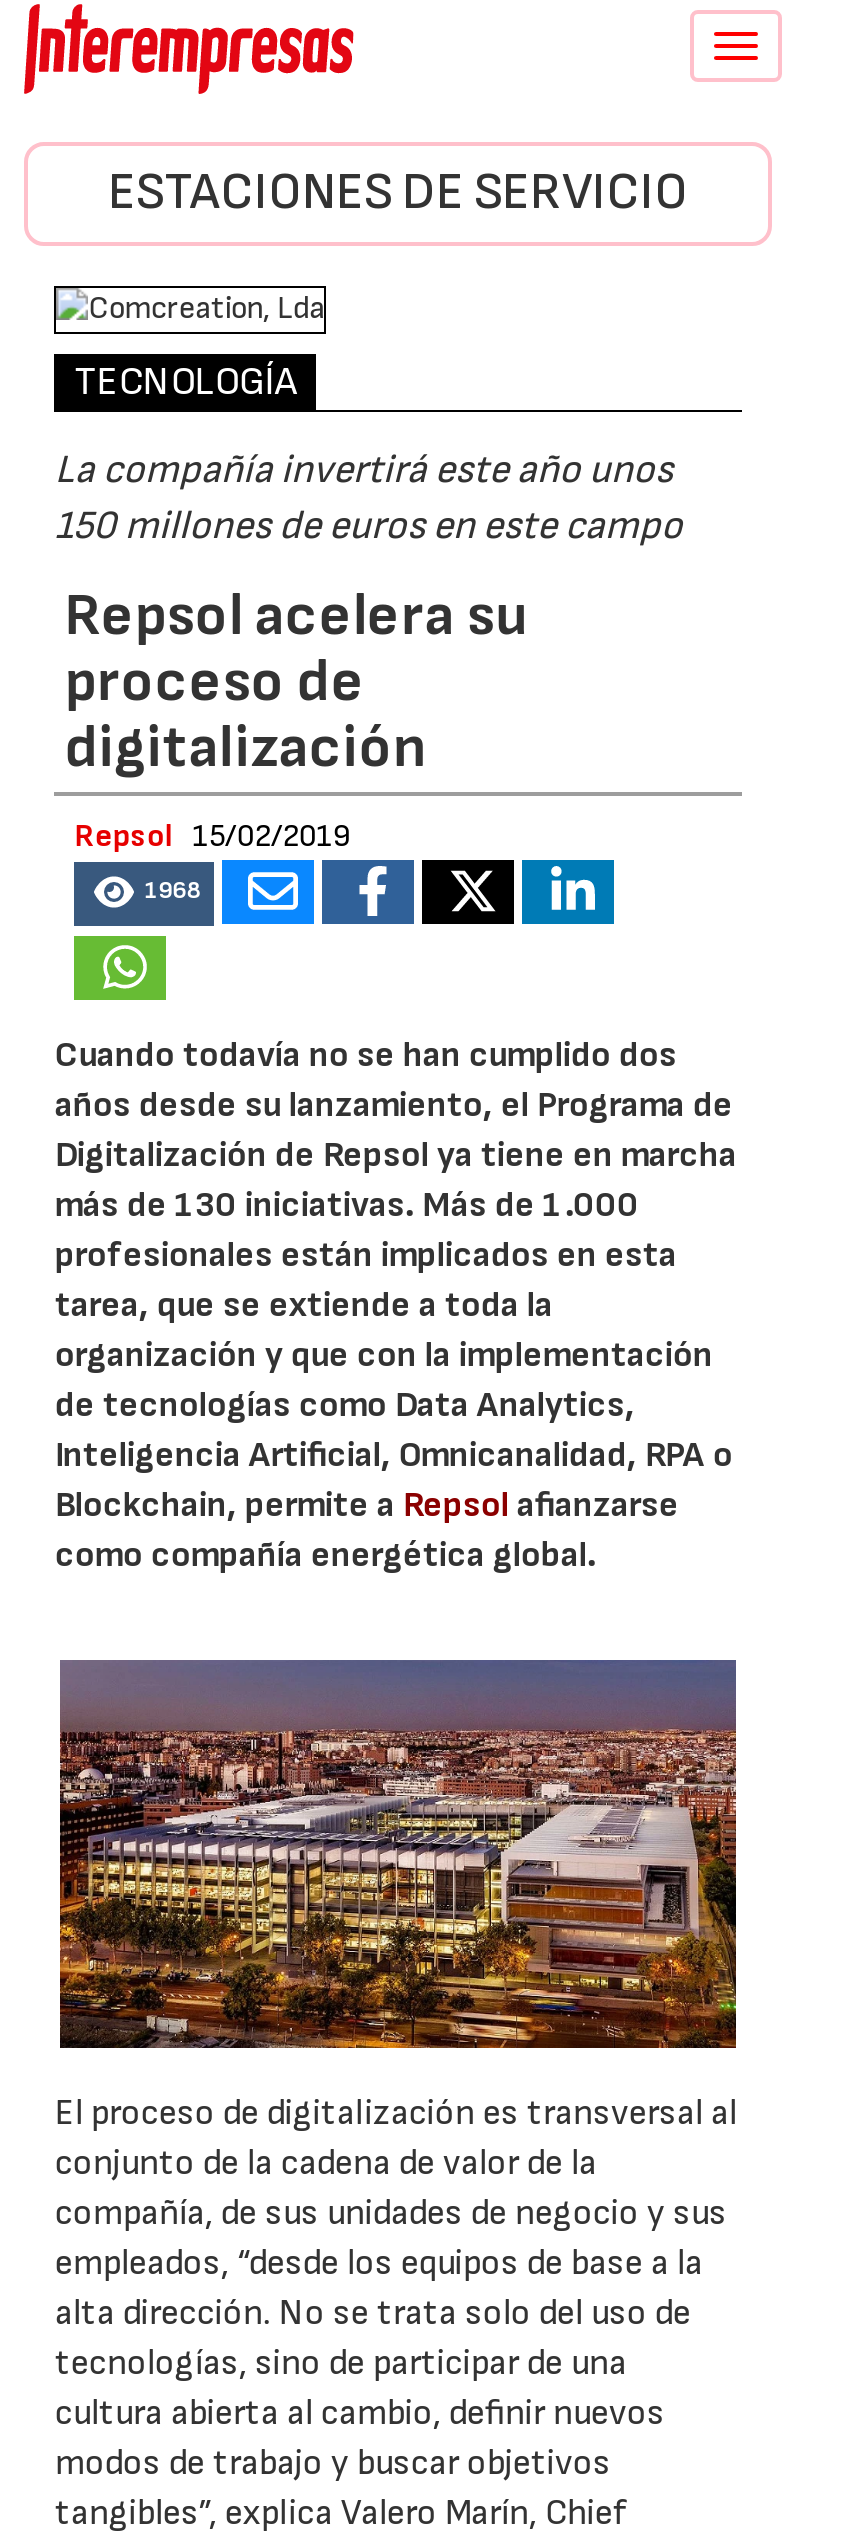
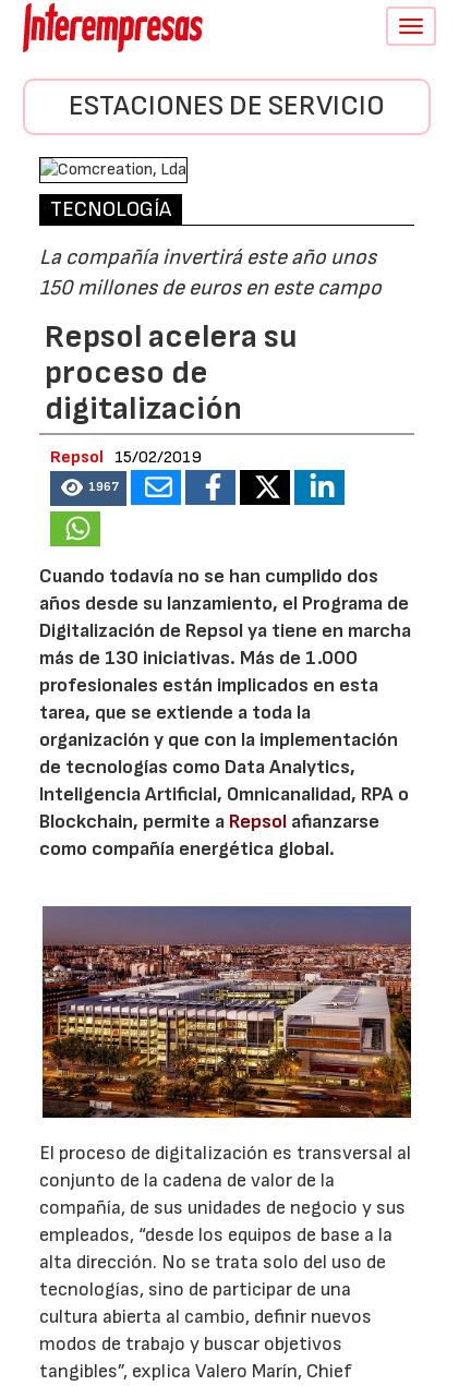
- 1968
+ 1967
